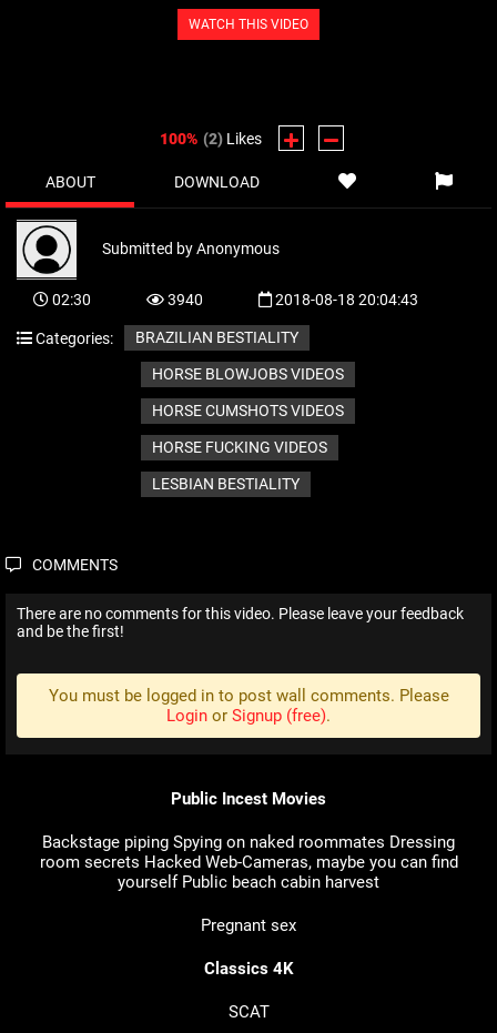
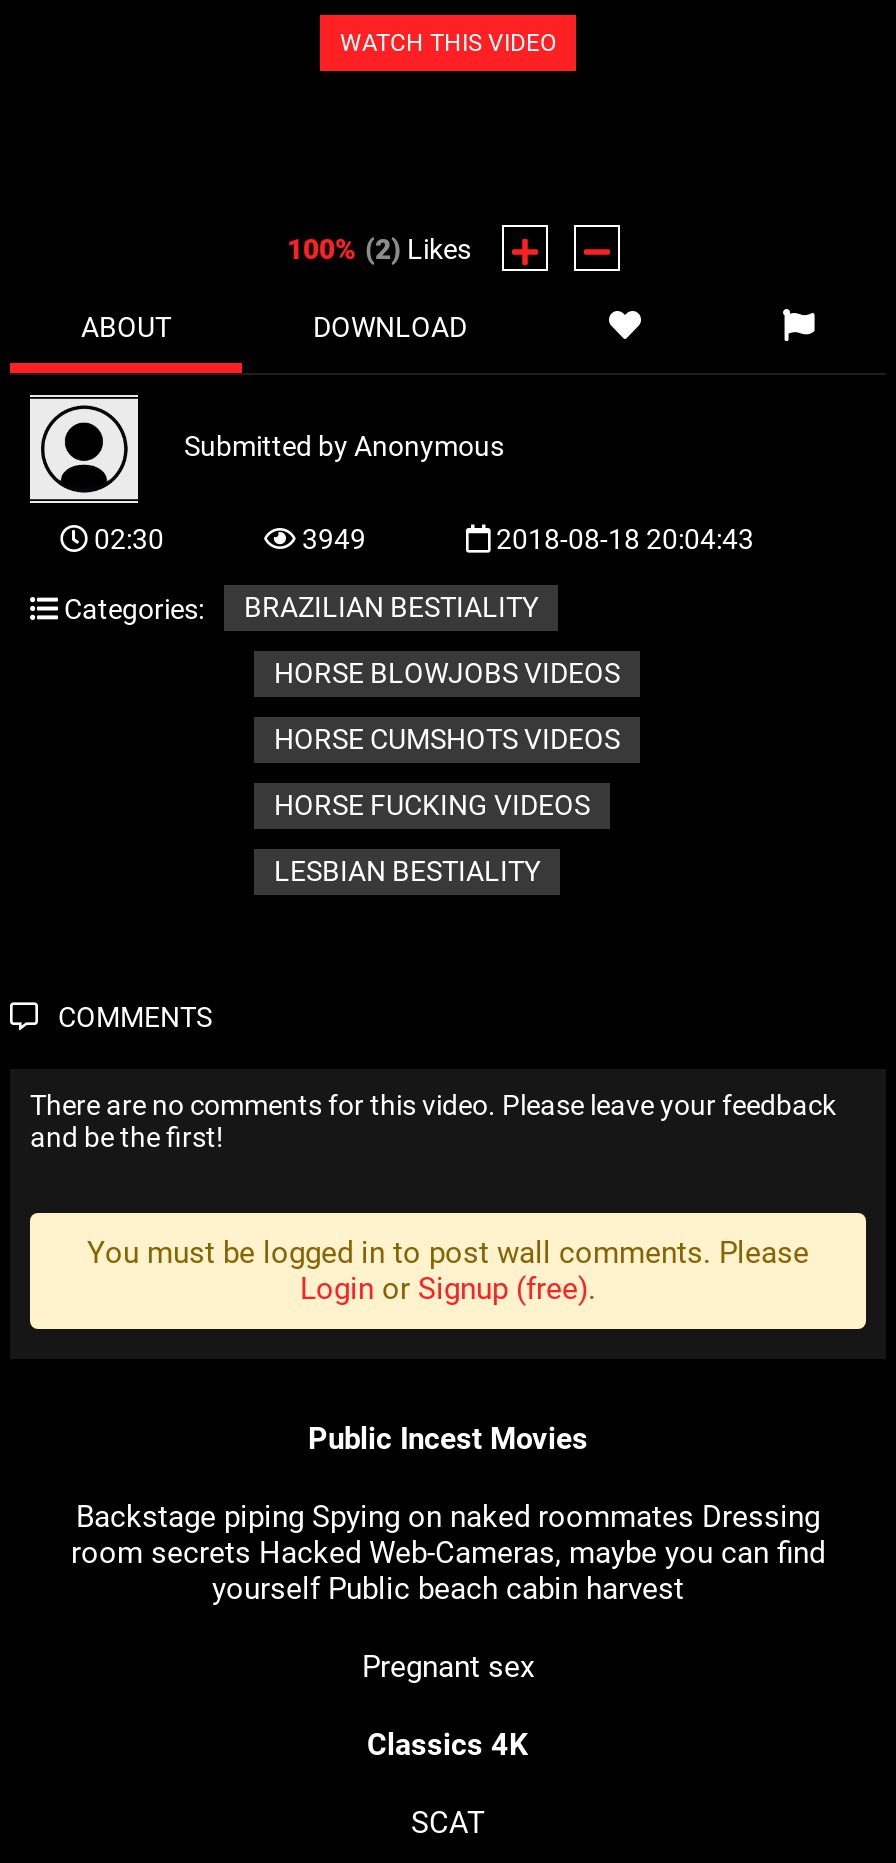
- 3940
+ 3949
